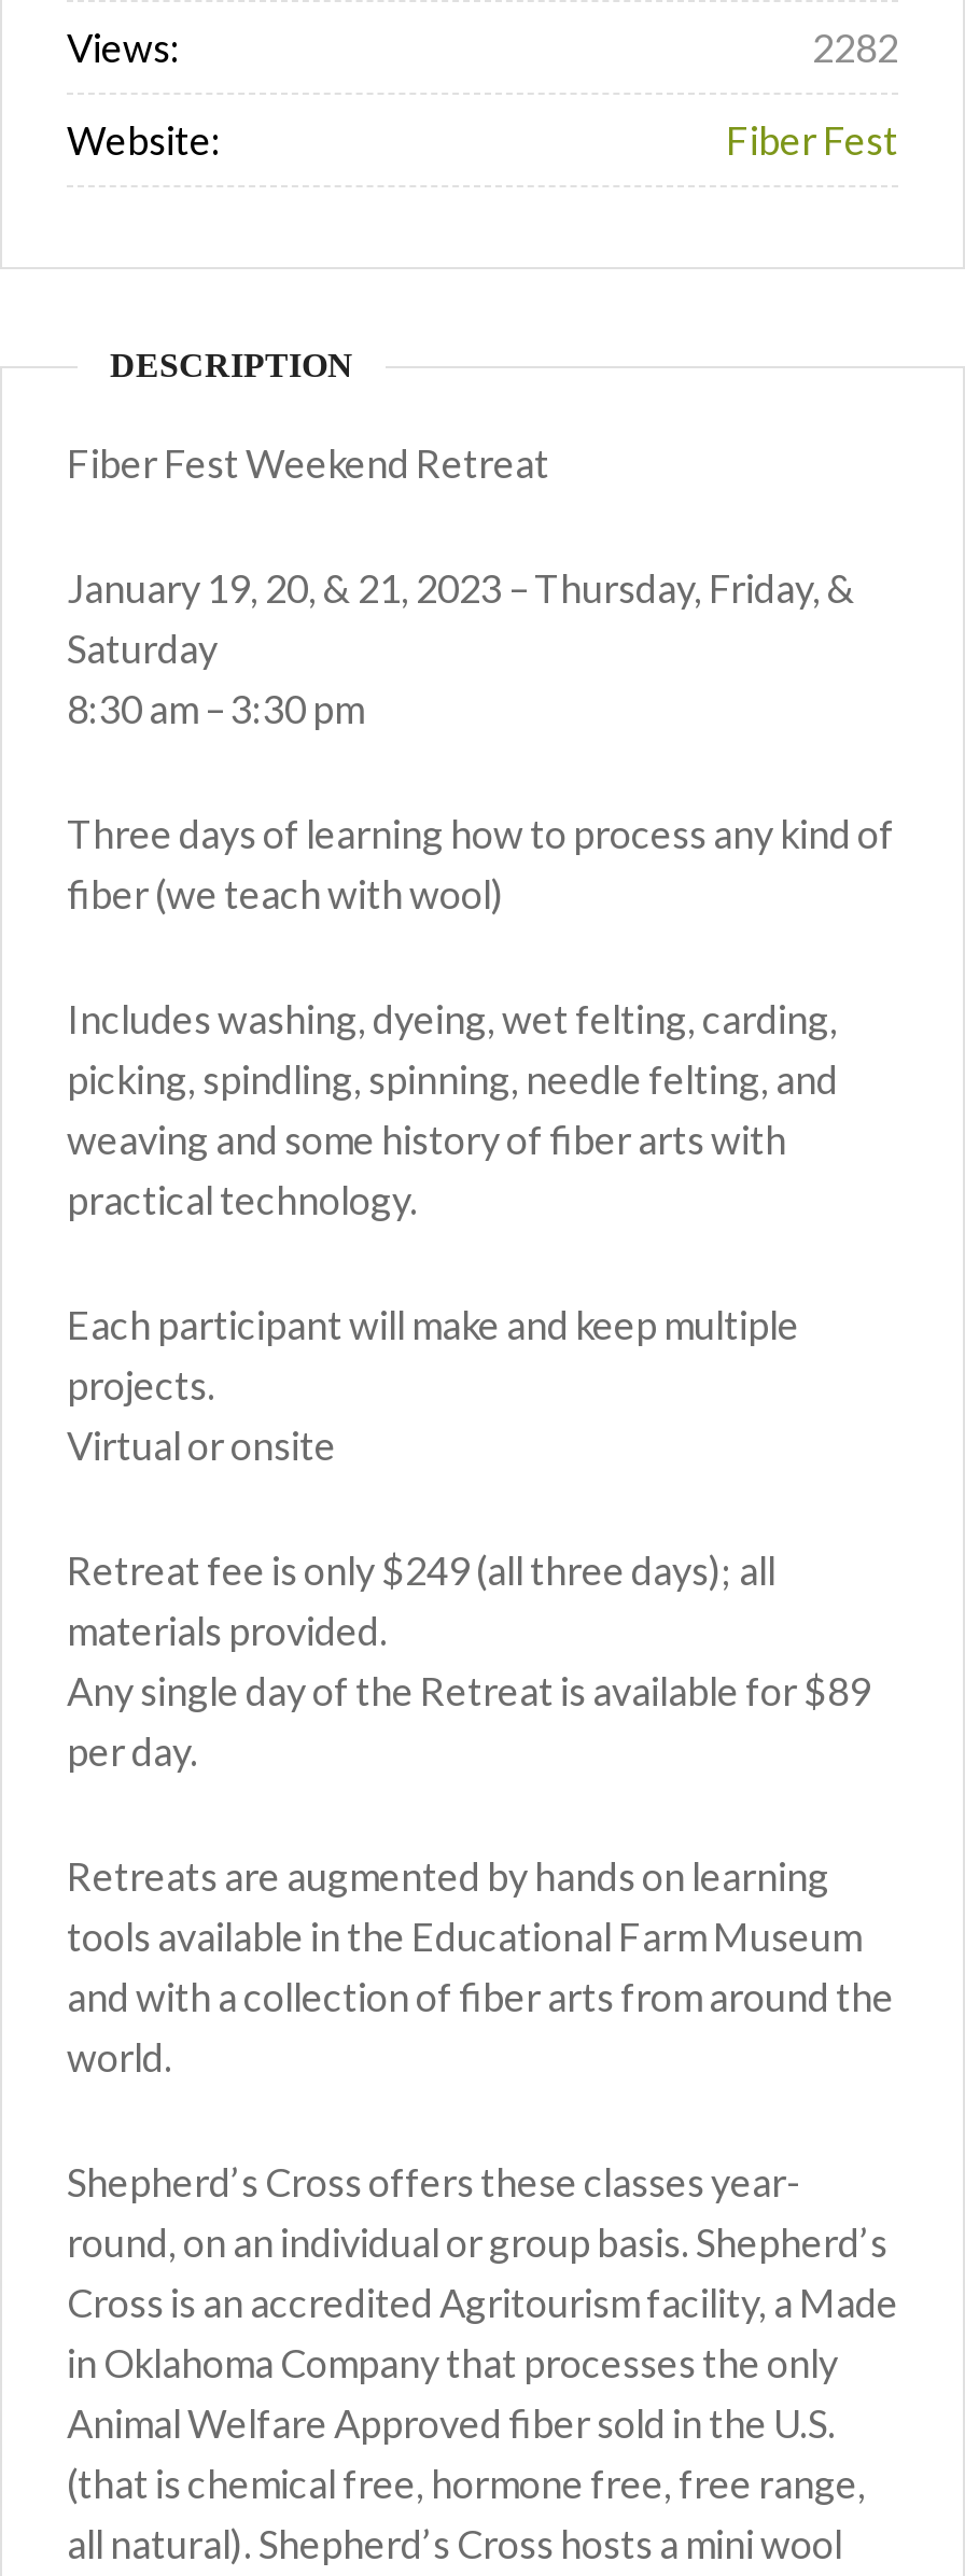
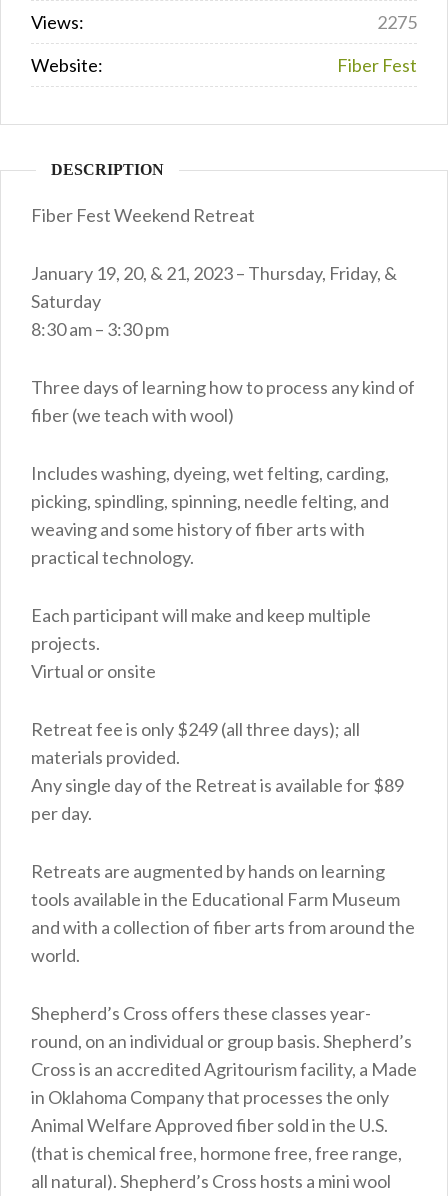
- 2282
+ 2275
